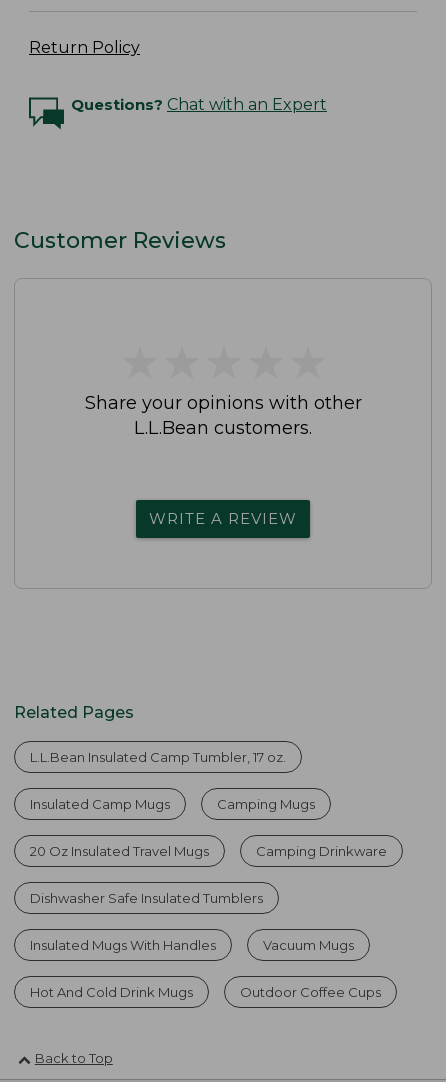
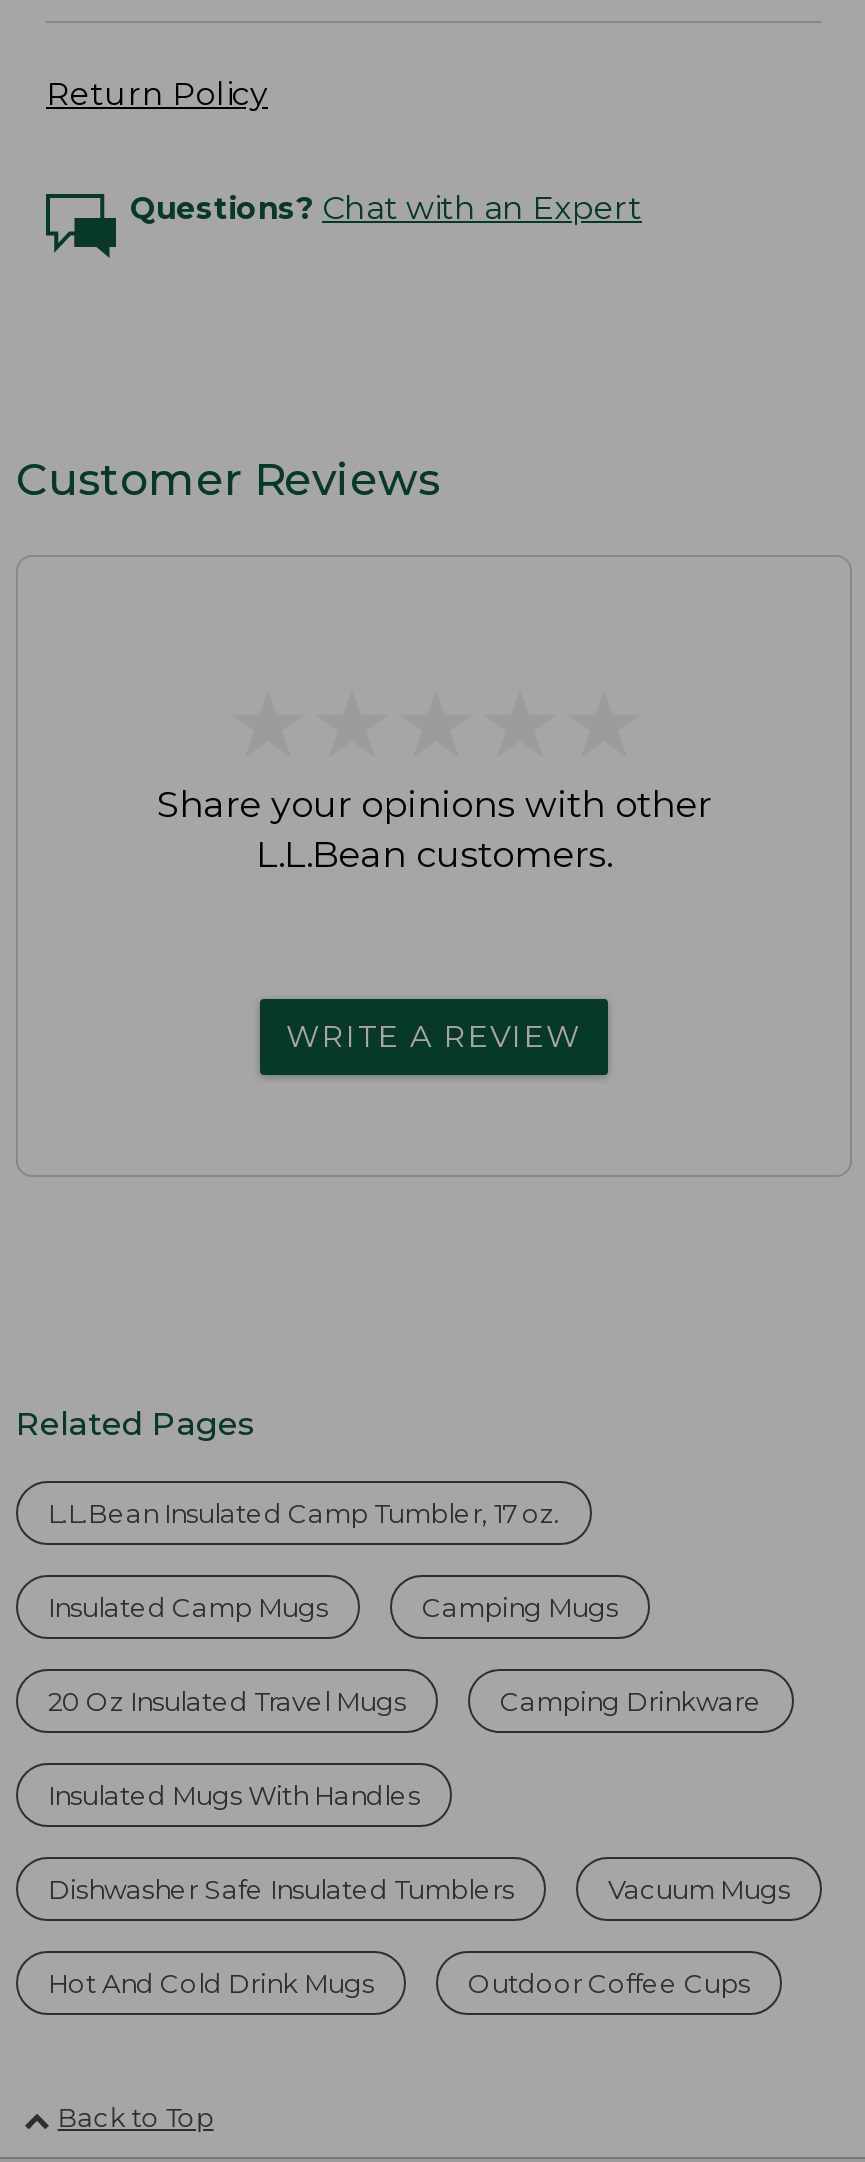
moved down: Dishwasher Safe Insulated Tumblers

moved up: Insulated Mugs With Handles
